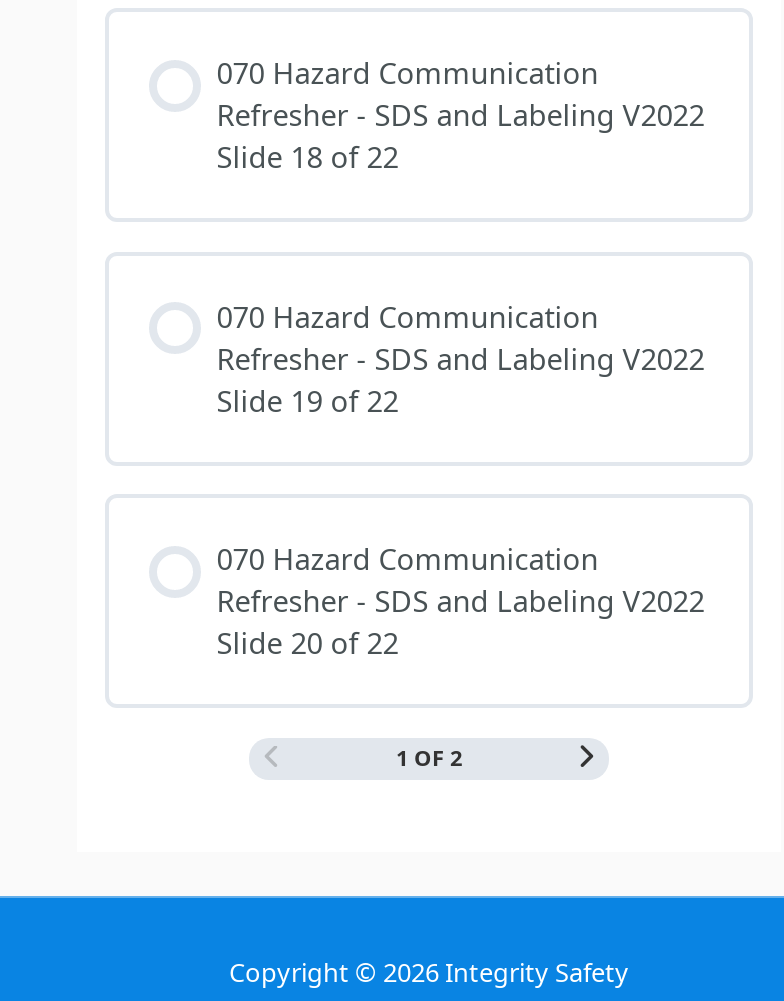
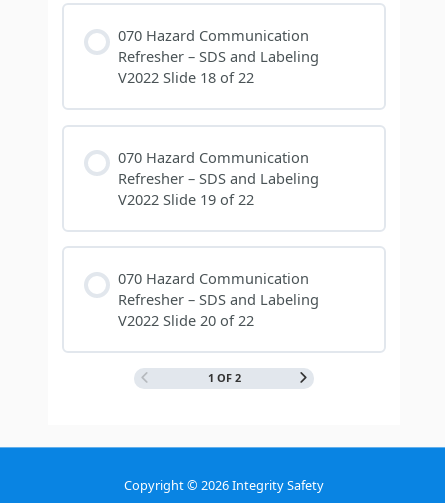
- Refresher - SDS and Labeling V2022
- Slide 18 of 22
+ Refresher – SDS and Labeling
+ V2022 Slide 18 of 22

- Refresher - SDS and Labeling V2022
- Slide 19 of 22
+ Refresher – SDS and Labeling
+ V2022 Slide 19 of 22

- Refresher - SDS and Labeling V2022
- Slide 20 of 22
+ Refresher – SDS and Labeling
+ V2022 Slide 20 of 22
